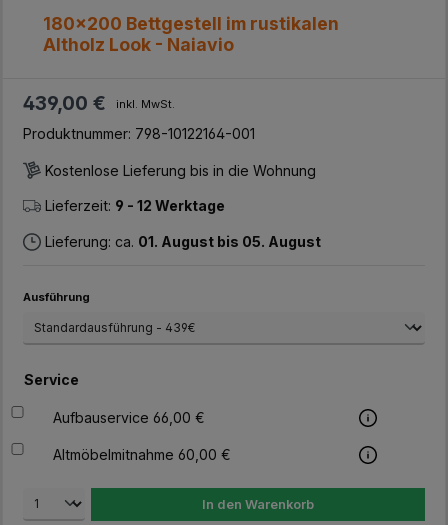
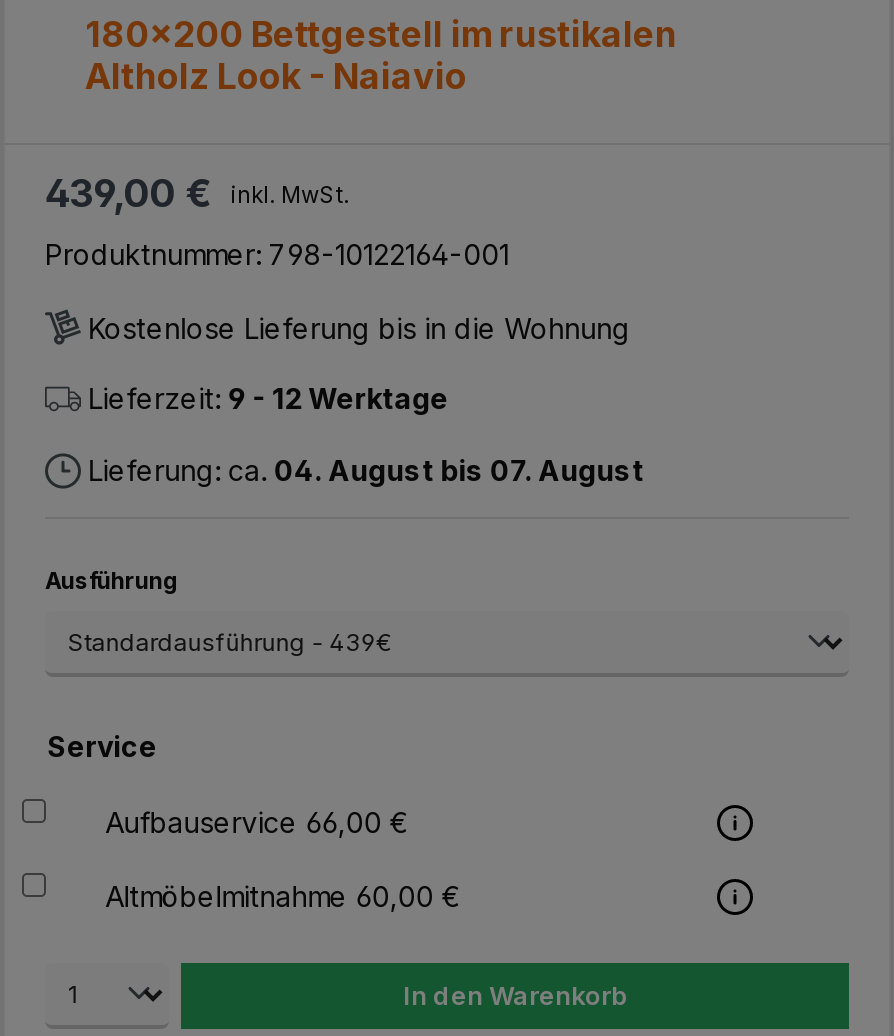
- Lieferung: ca. 01. August bis 05. August
+ Lieferung: ca. 04. August bis 07. August
